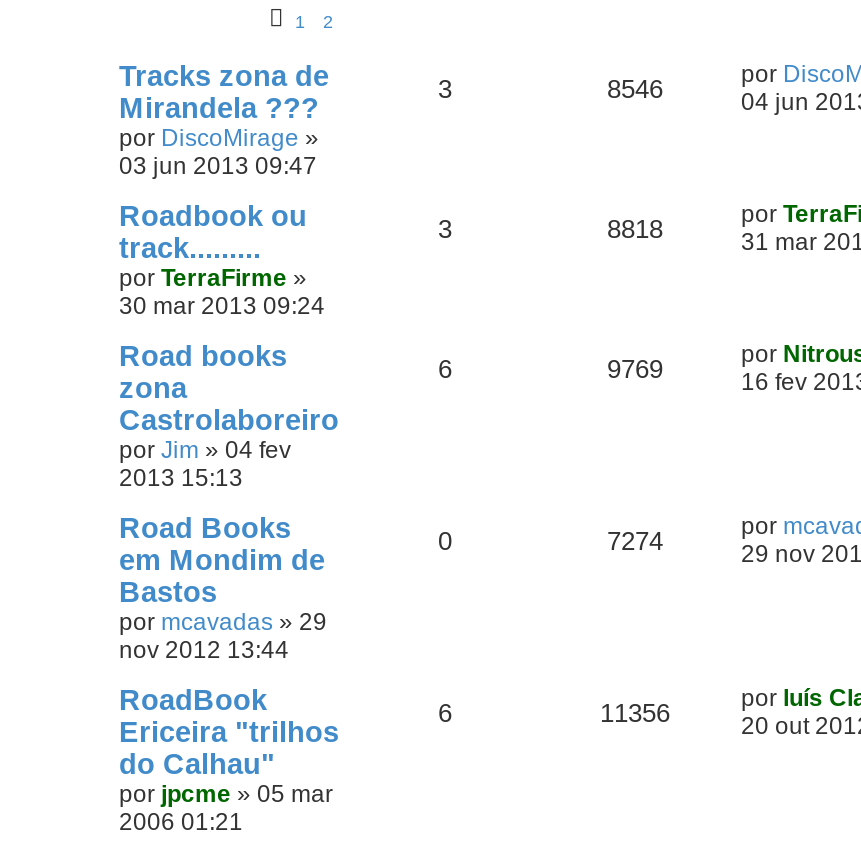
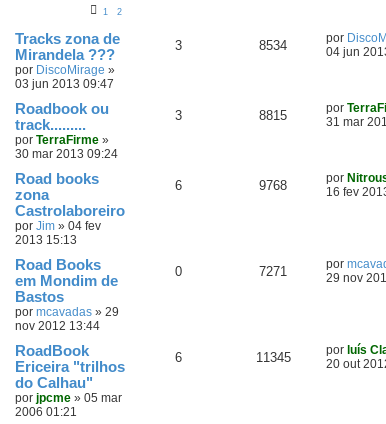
- 8546
+ 8534

- 8818
+ 8815

- 9769
+ 9768

- 7274
+ 7271

- 11356
+ 11345
